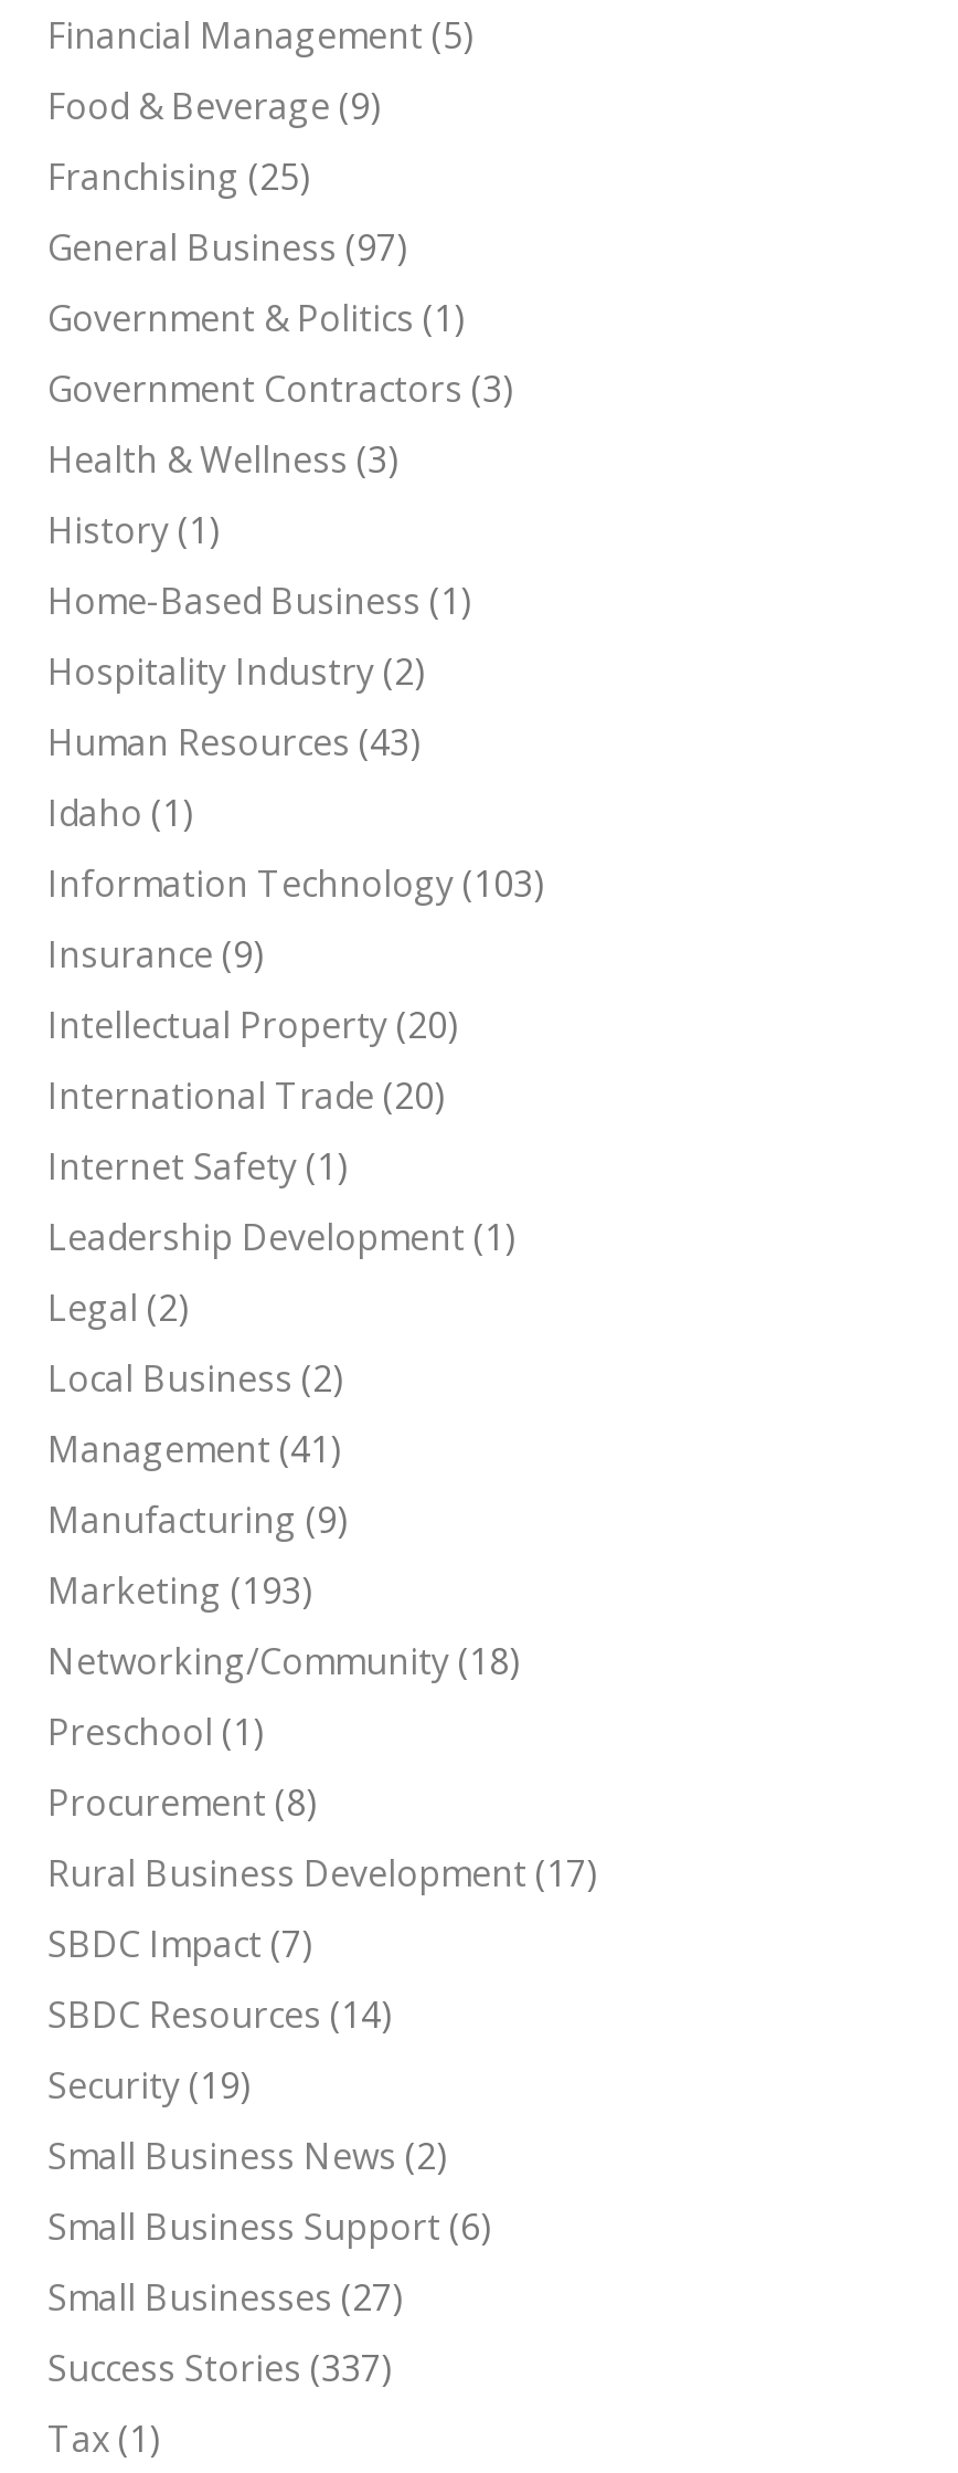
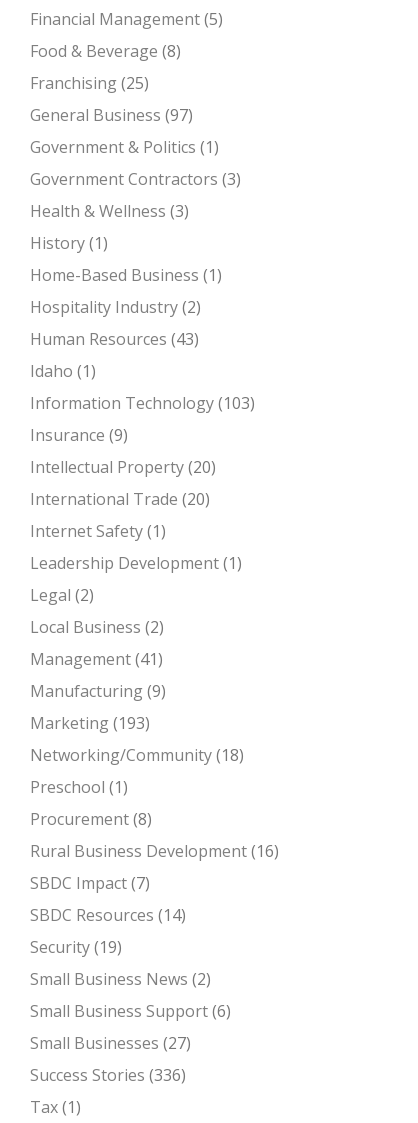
- Food & Beverage (9)
+ Food & Beverage (8)

- Rural Business Development (17)
+ Rural Business Development (16)

- Success Stories (337)
+ Success Stories (336)
